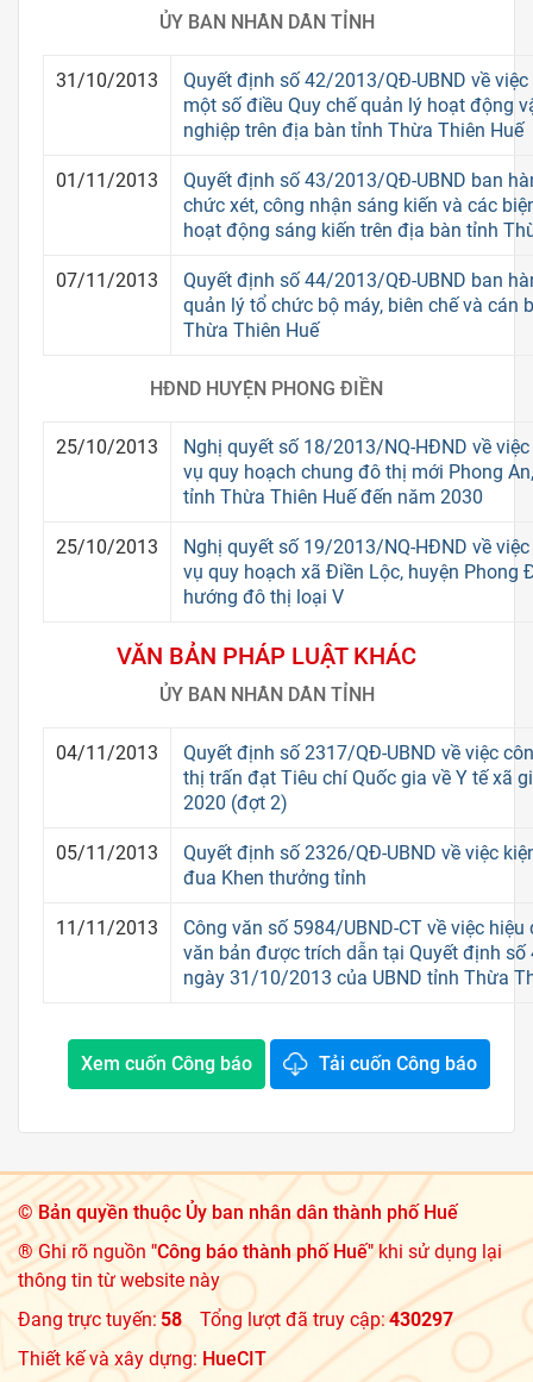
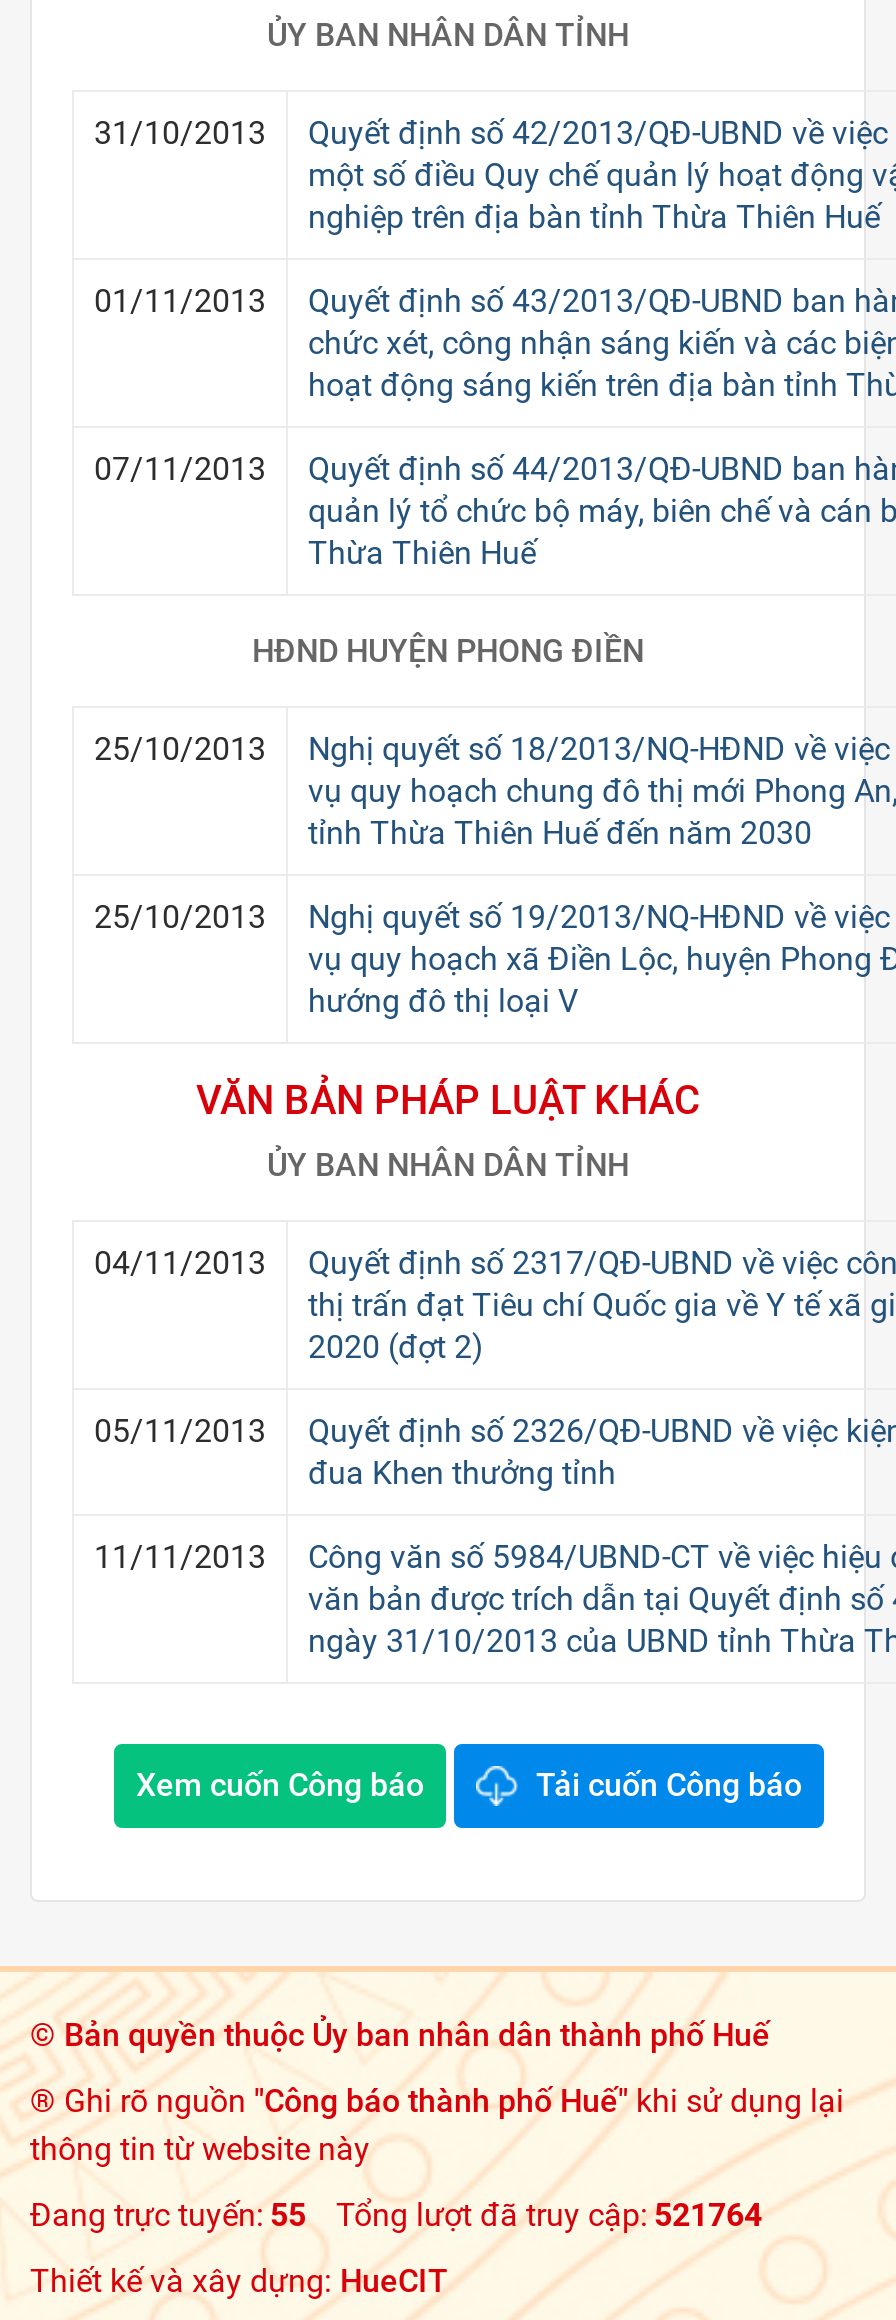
- Đang trực tuyến: 58
+ Đang trực tuyến: 55

- Tổng lượt đã truy cập: 430297
+ Tổng lượt đã truy cập: 521764
